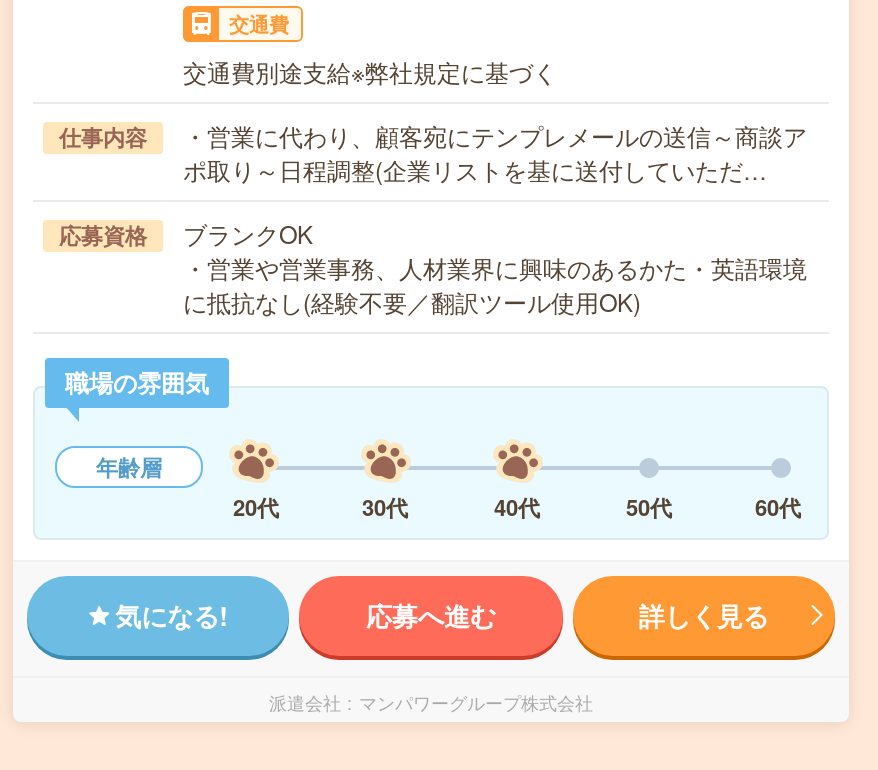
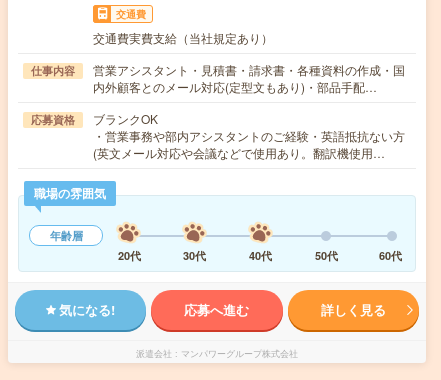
- 交通費別途支給※弊社規定に基づく
+ 交通費実費支給（当社規定あり）

- ・営業に代わり、顧客宛にテンプレメールの送信～商談ア
- ポ取り～日程調整(企業リストを基に送付していただ…
+ 営業アシスタント・見積書・請求書・各種資料の作成・国
+ 内外顧客とのメール対応(定型文もあり)・部品手配…

- ・営業や営業事務、人材業界に興味のあるかた・英語環境
- に抵抗なし(経験不要／翻訳ツール使用OK)
+ ・営業事務や部内アシスタントのご経験・英語抵抗ない方
+ (英文メール対応や会議などで使用あり。翻訳機使用…
